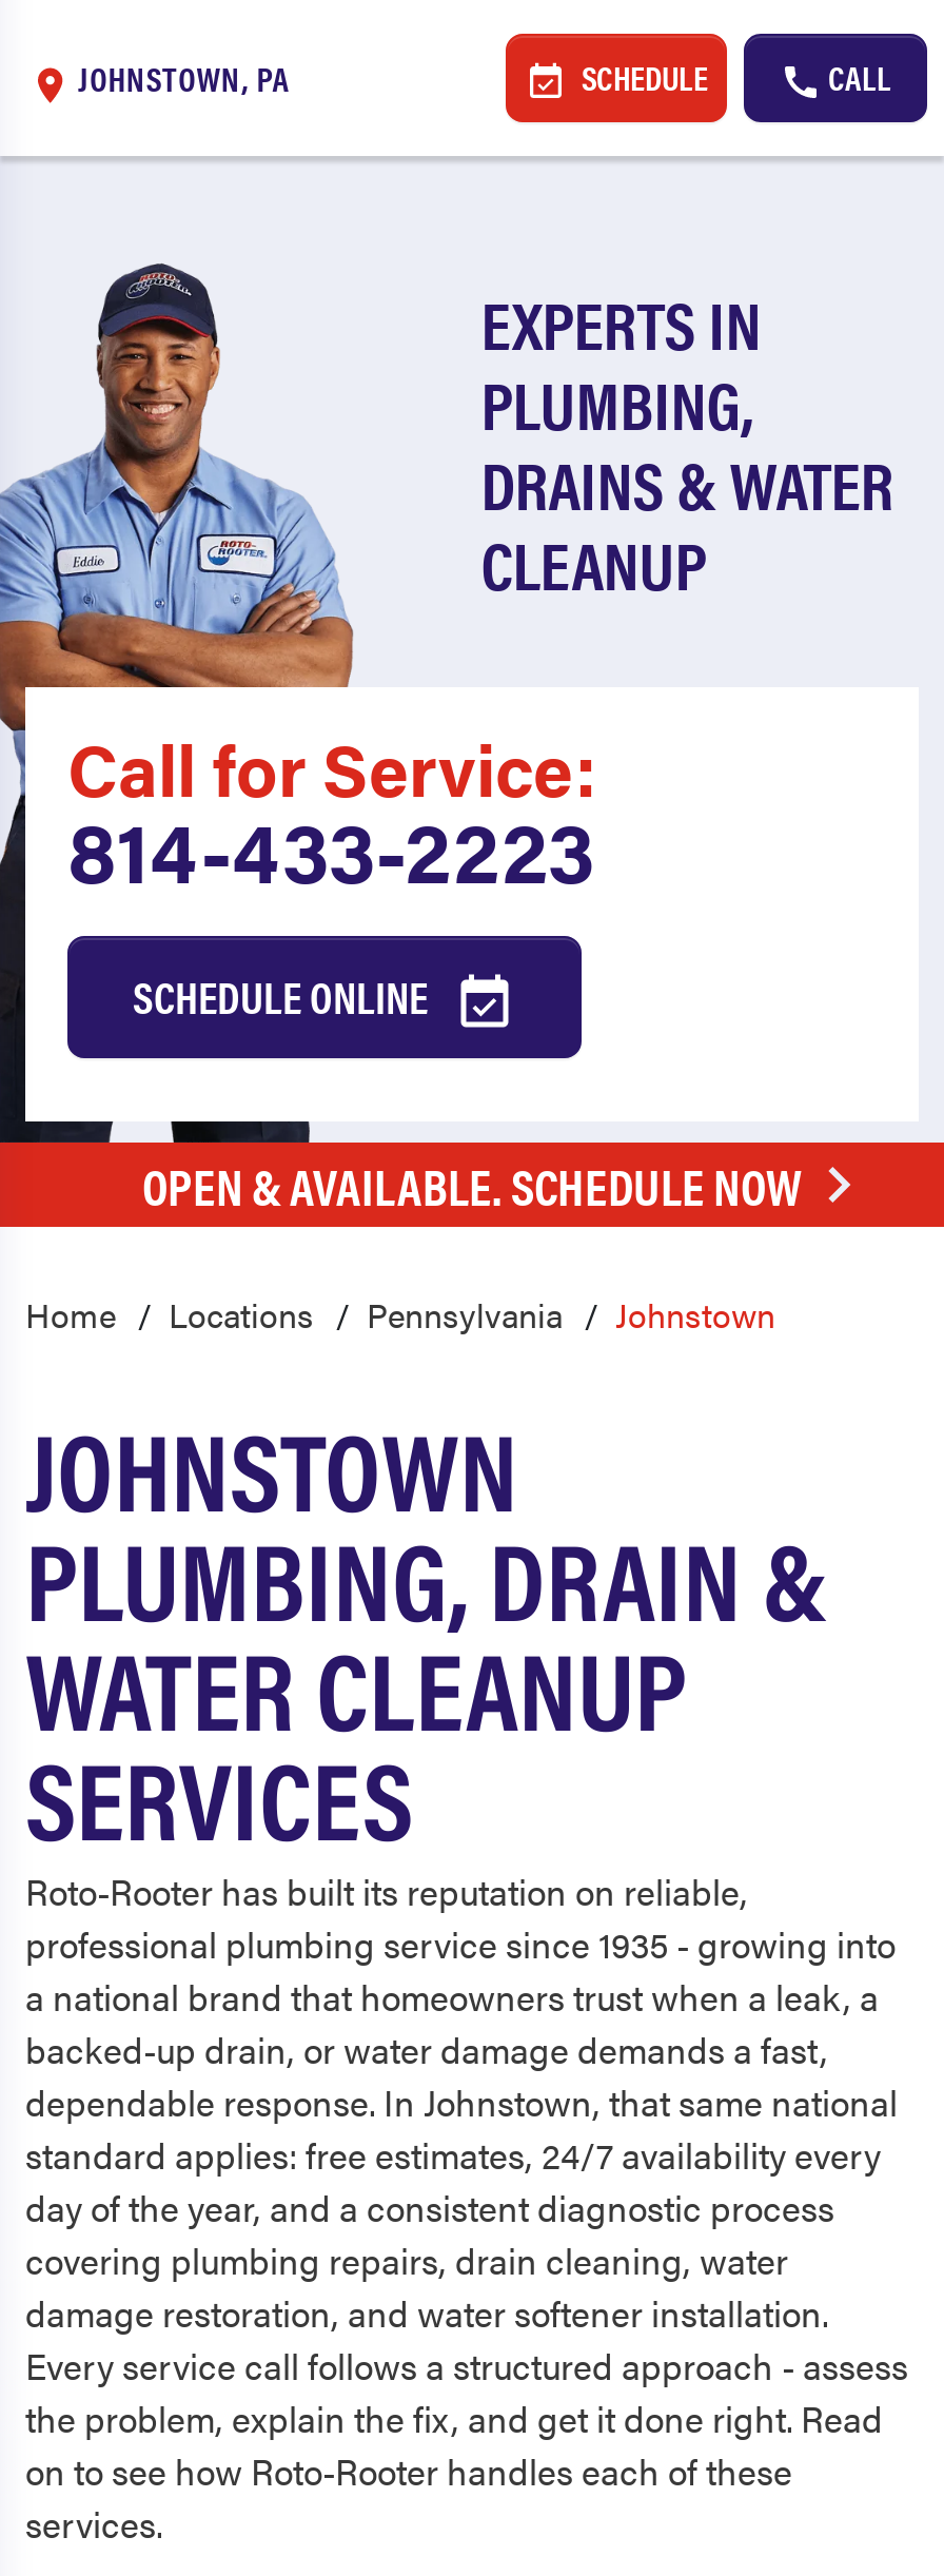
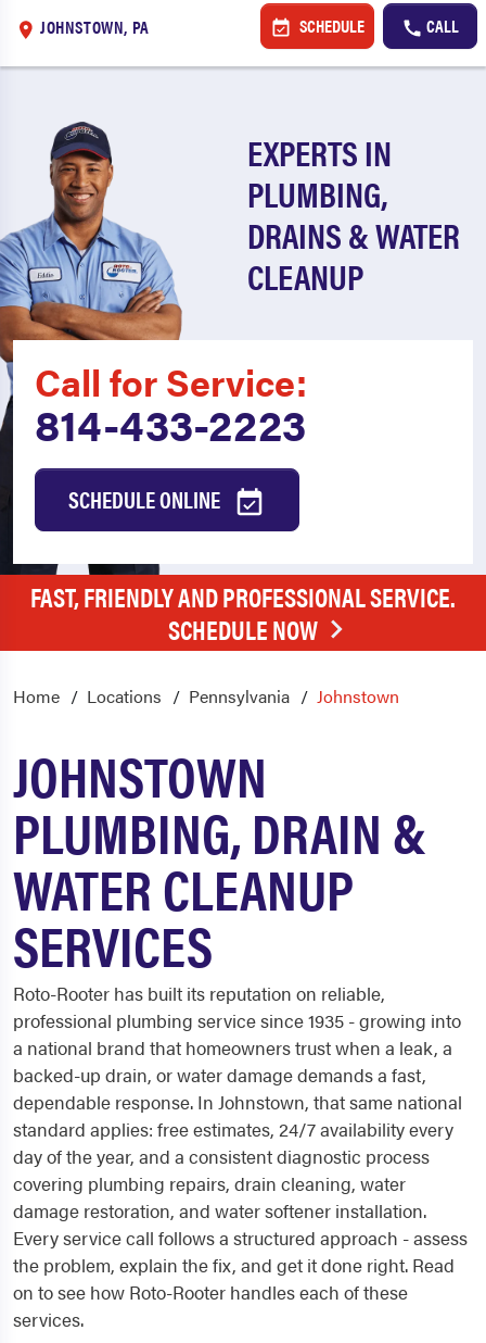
- OPEN & AVAILABLE. SCHEDULE NOW
+ FAST, FRIENDLY AND PROFESSIONAL SERVICE.
+ SCHEDULE NOW
